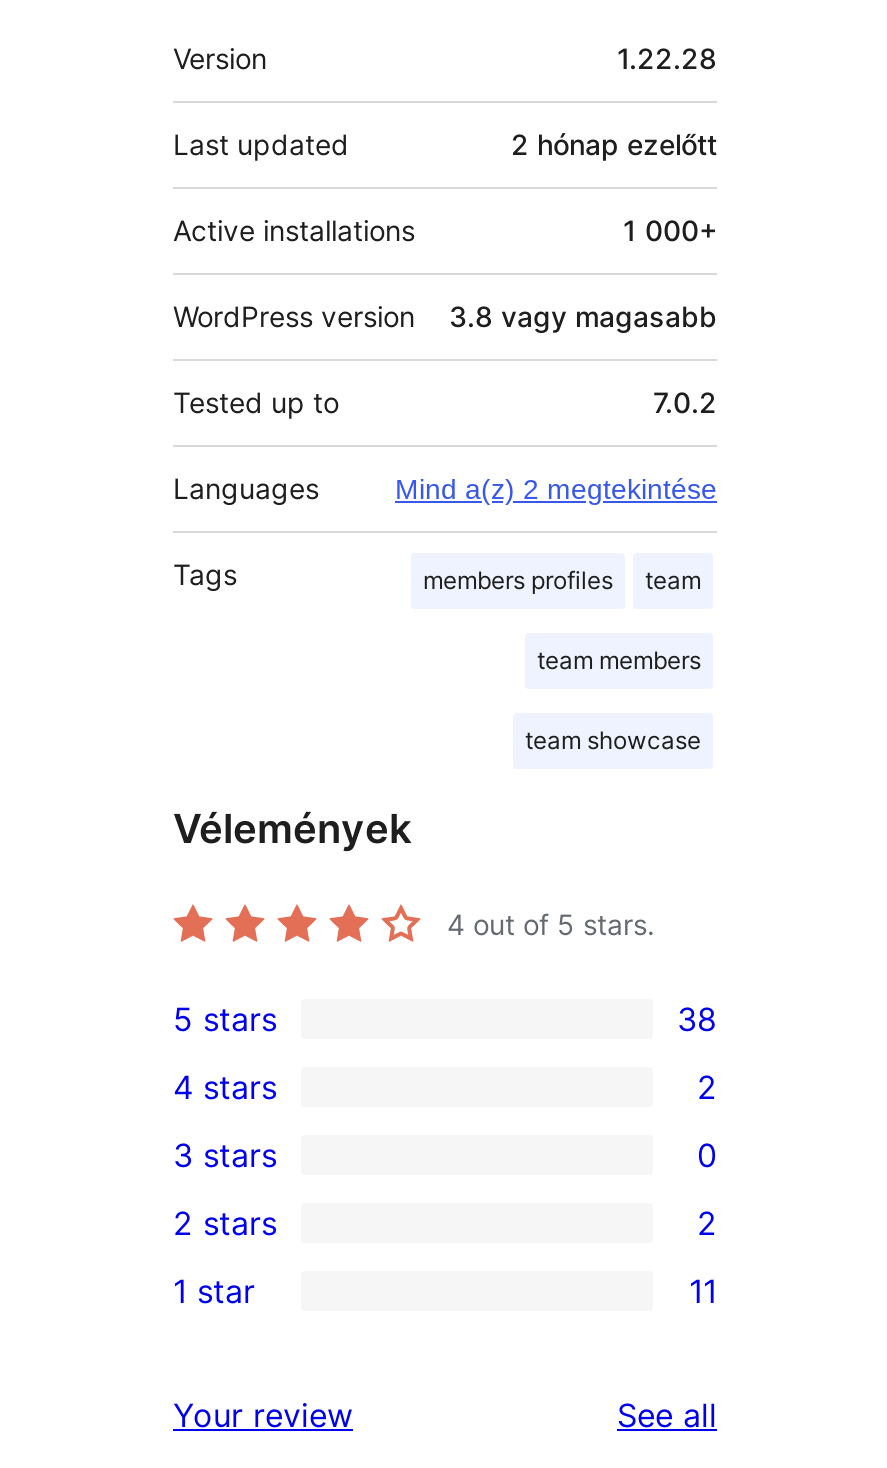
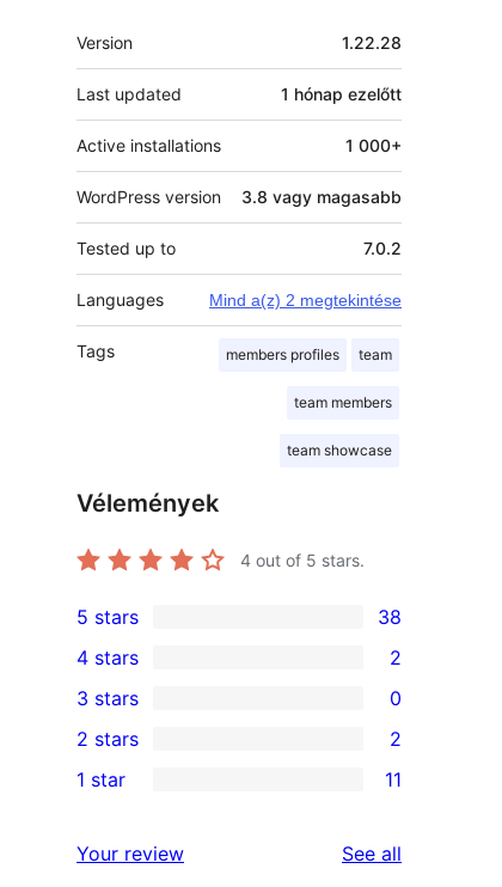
- 2 hónap ezelőtt
+ 1 hónap ezelőtt
